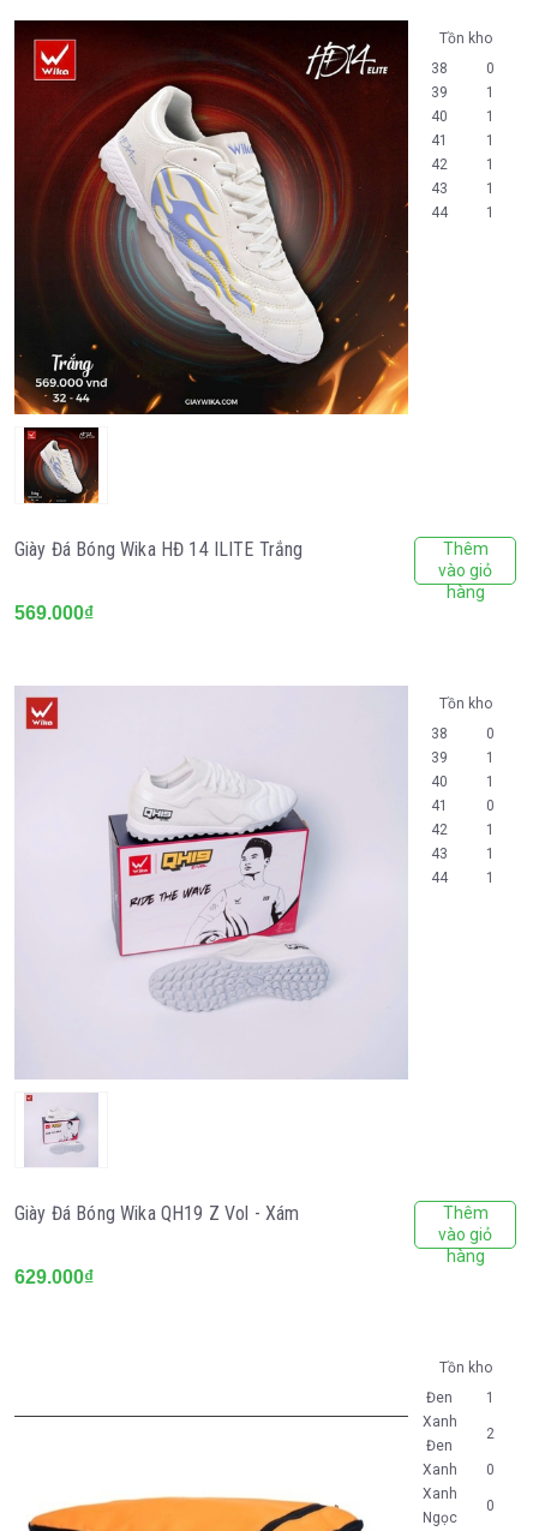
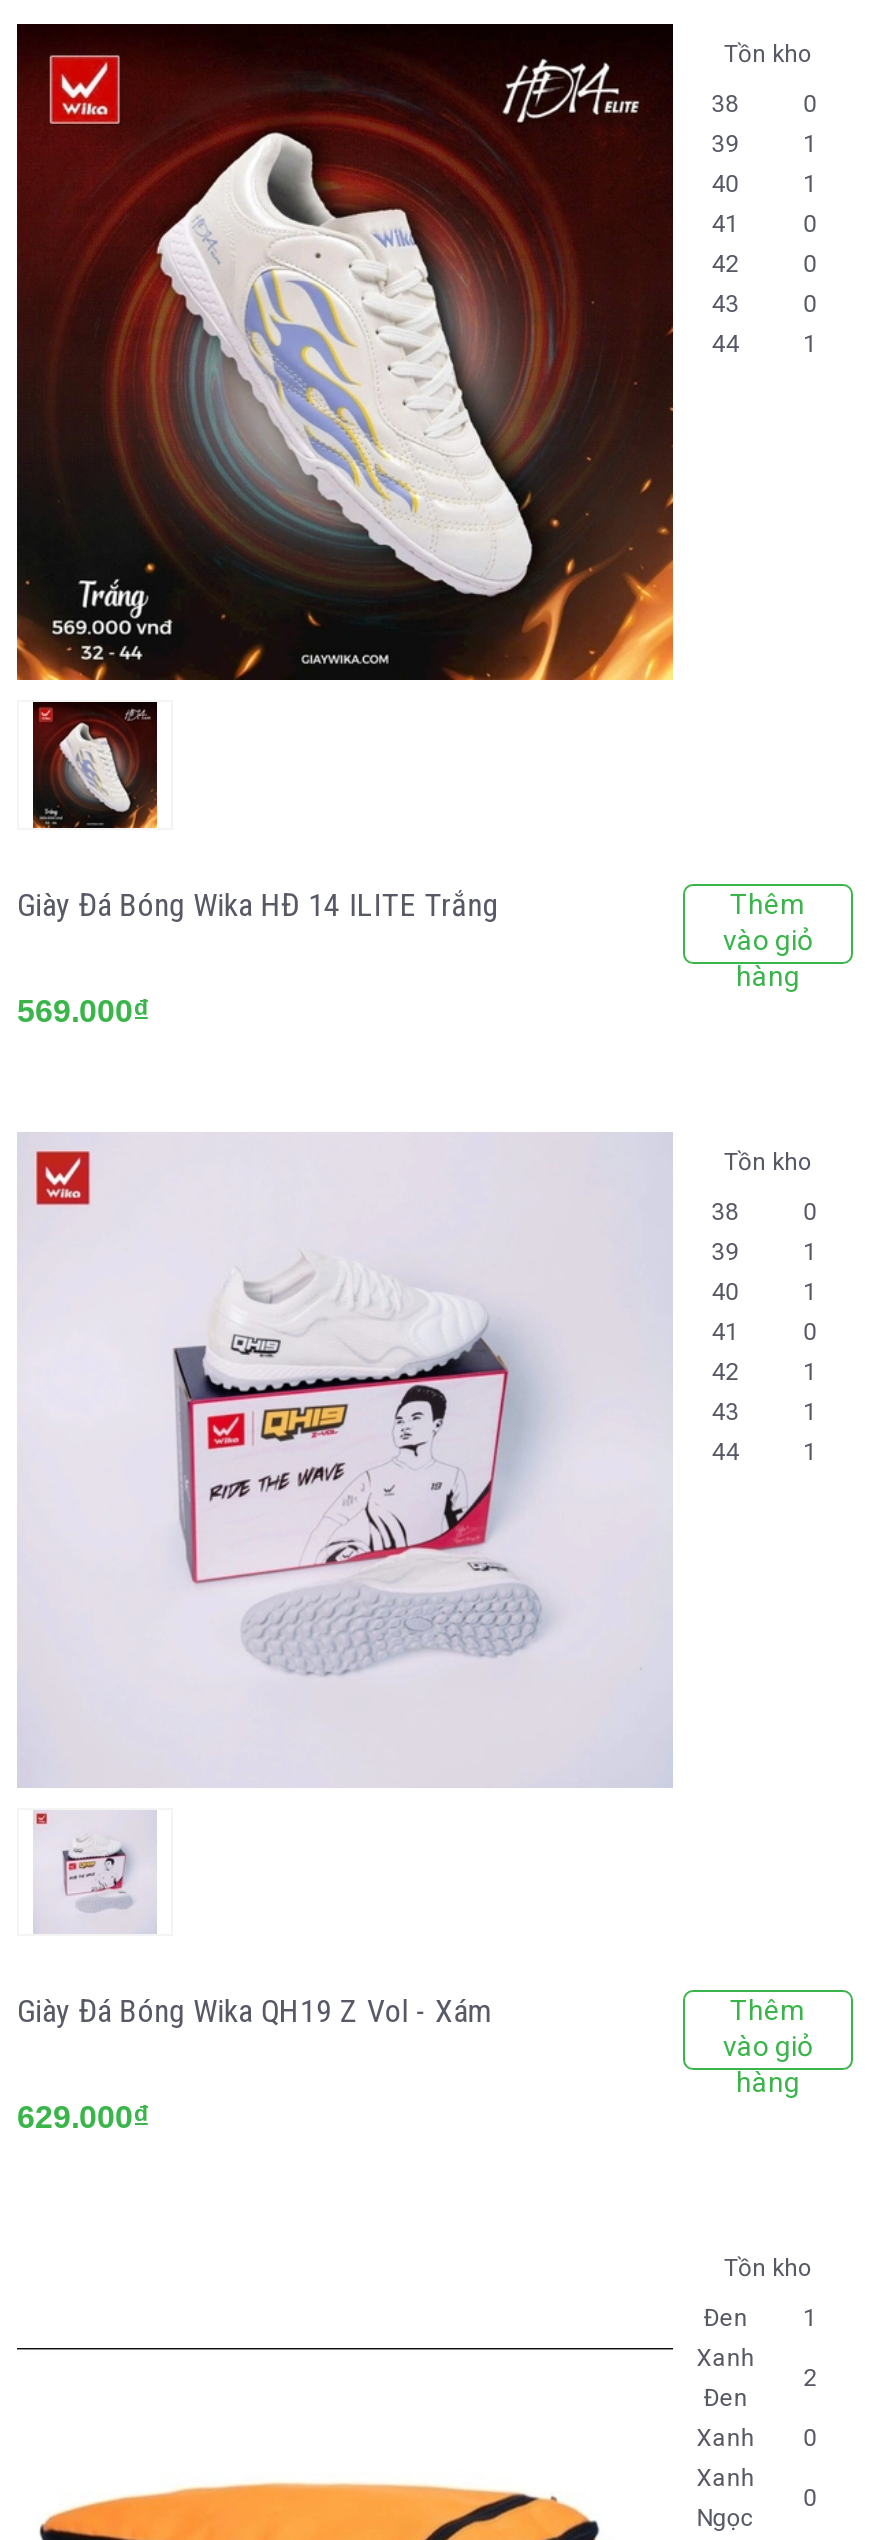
- 1
+ 0

- 1
+ 0

- 1
+ 0
